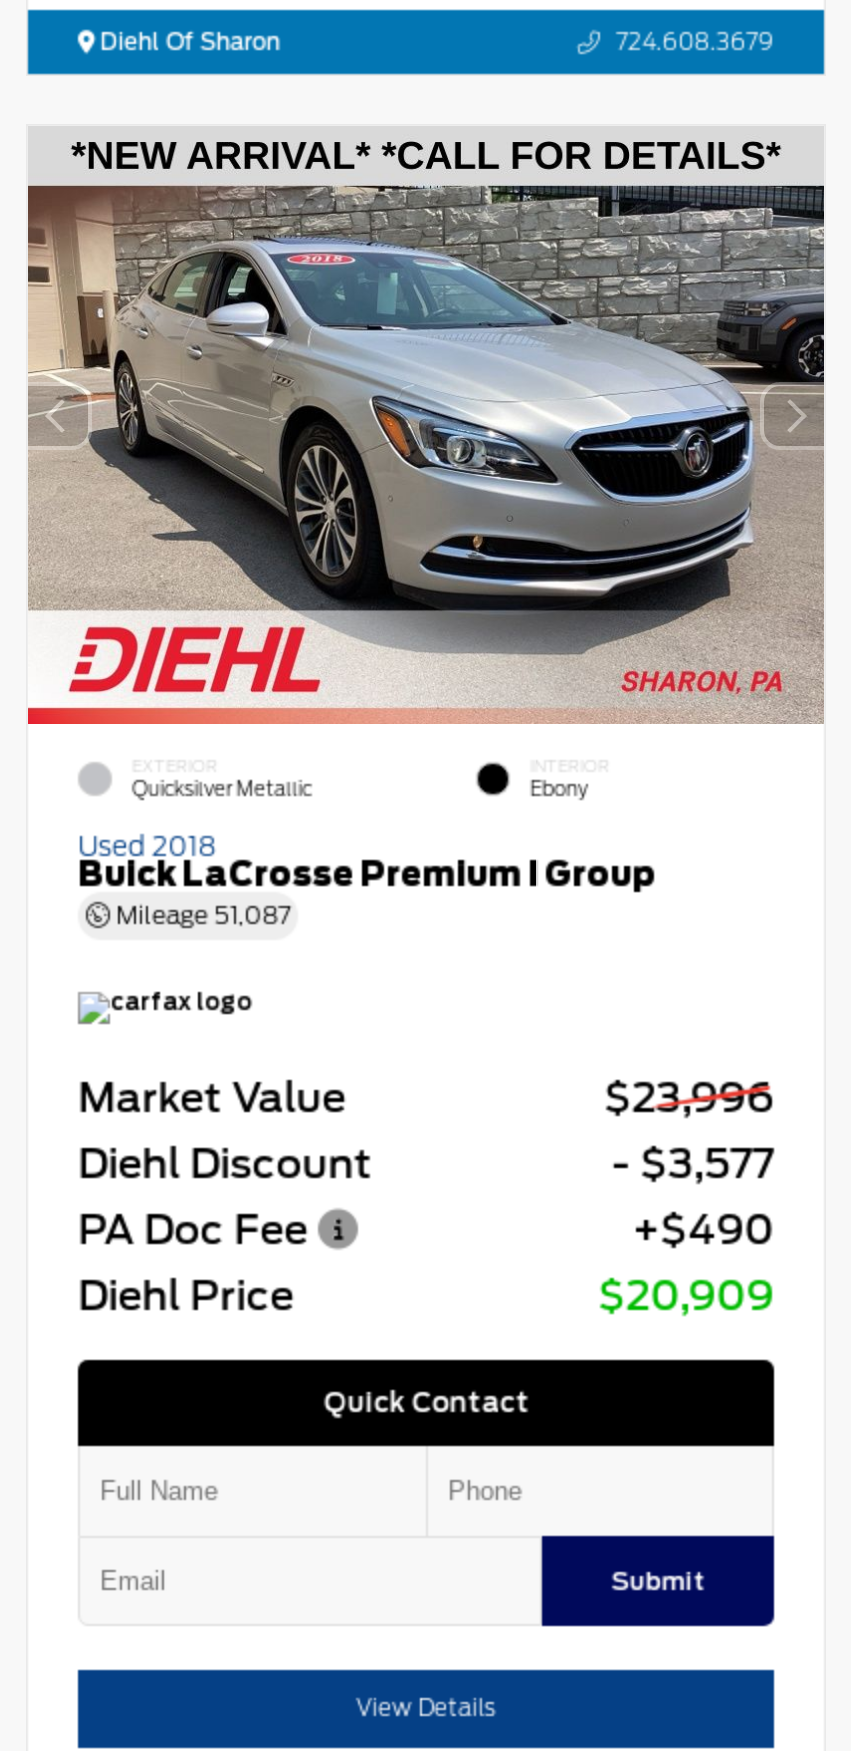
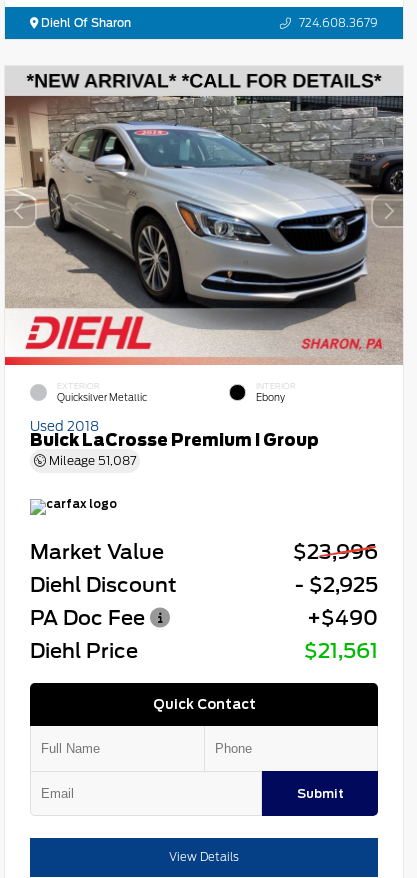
- - $3,577
+ - $2,925

- $20,909
+ $21,561
